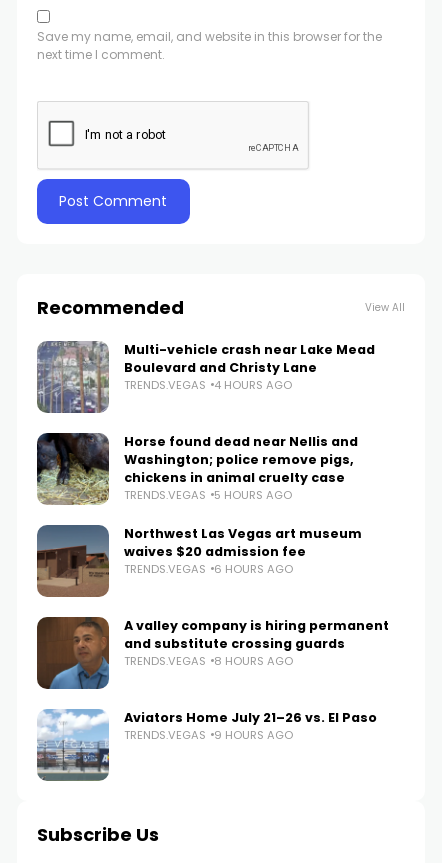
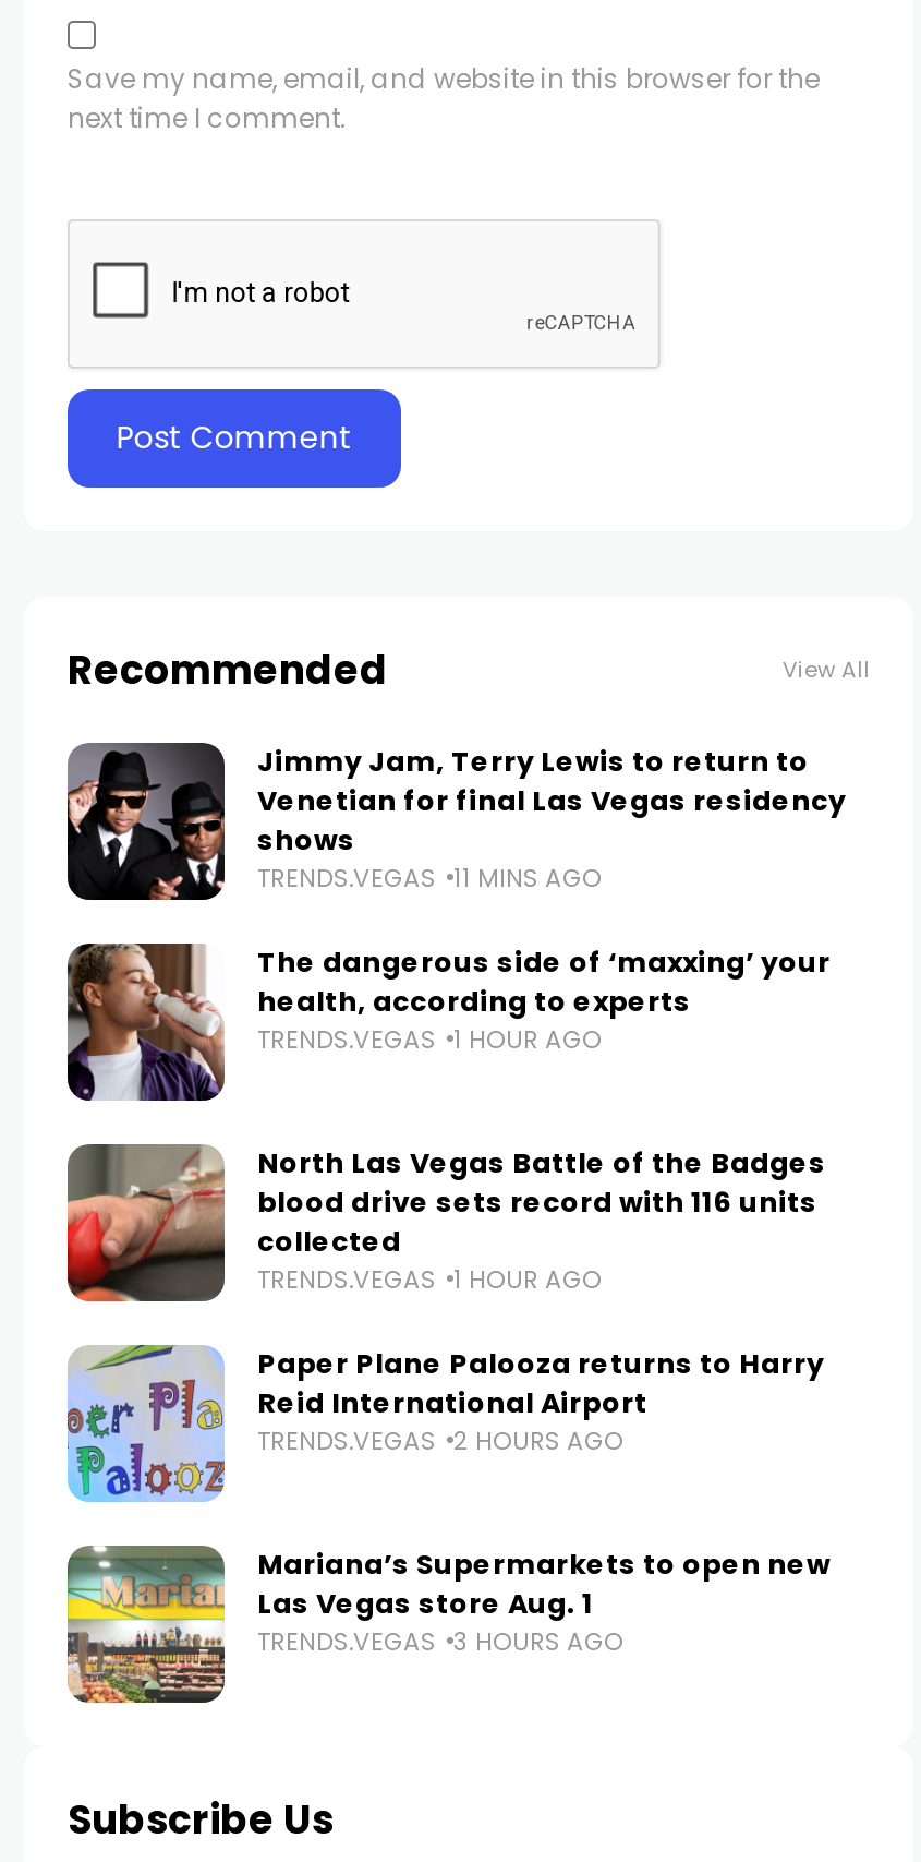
- [image]
- Multi-vehicle crash near Lake Mead
- Boulevard and Christy Lane
- TRENDS.VEGAS 4 HOURS AGO
+ [image]
+ Jimmy Jam, Terry Lewis to return to
+ Venetian for final Las Vegas residency
+ shows
+ TRENDS.VEGAS 11 MINS AGO

- [image]
- Horse found dead near Nellis and
- Washington; police remove pigs,
- chickens in animal cruelty case
- TRENDS.VEGAS 5 HOURS AGO
+ [image]
+ The dangerous side of ‘maxxing’ your
+ health, according to experts
+ TRENDS.VEGAS 1 HOUR AGO

- [image]
- Northwest Las Vegas art museum
- waives $20 admission fee
- TRENDS.VEGAS 6 HOURS AGO
+ [image]
+ North Las Vegas Battle of the Badges
+ blood drive sets record with 116 units
+ collected
+ TRENDS.VEGAS 1 HOUR AGO

- [image]
- A valley company is hiring permanent
- and substitute crossing guards
- TRENDS.VEGAS 8 HOURS AGO
+ [image]
+ Paper Plane Palooza returns to Harry
+ Reid International Airport
+ TRENDS.VEGAS 2 HOURS AGO

- [image]
- Aviators Home July 21–26 vs. El Paso
- TRENDS.VEGAS 9 HOURS AGO
+ [image]
+ Mariana’s Supermarkets to open new
+ Las Vegas store Aug. 1
+ TRENDS.VEGAS 3 HOURS AGO
